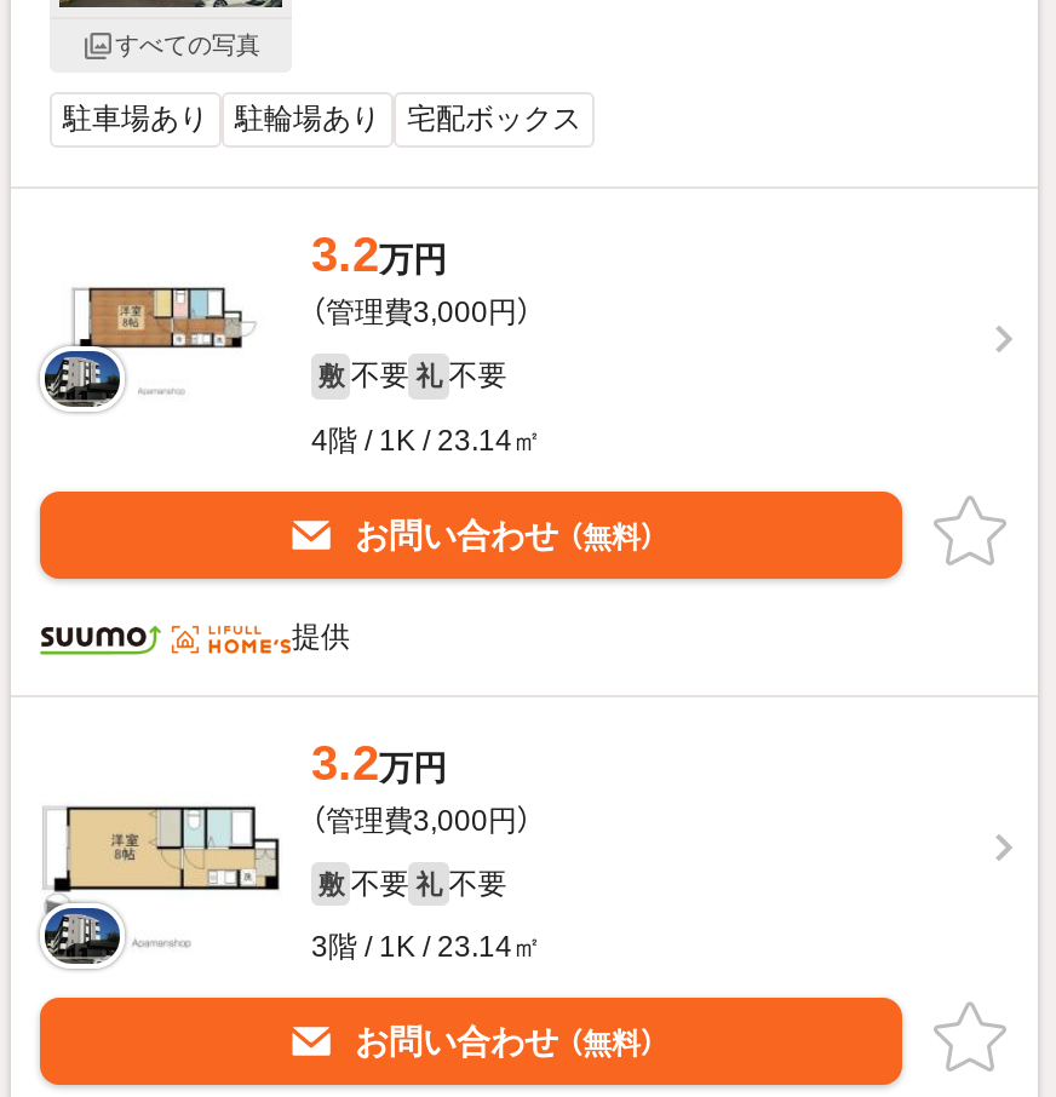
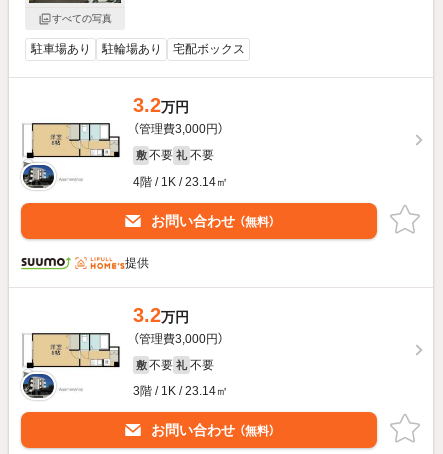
- [image]
+ [image]
